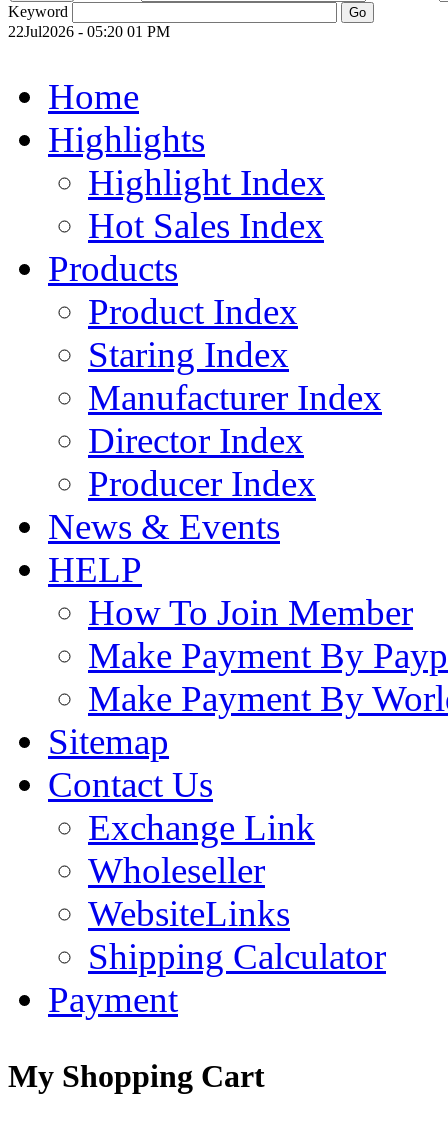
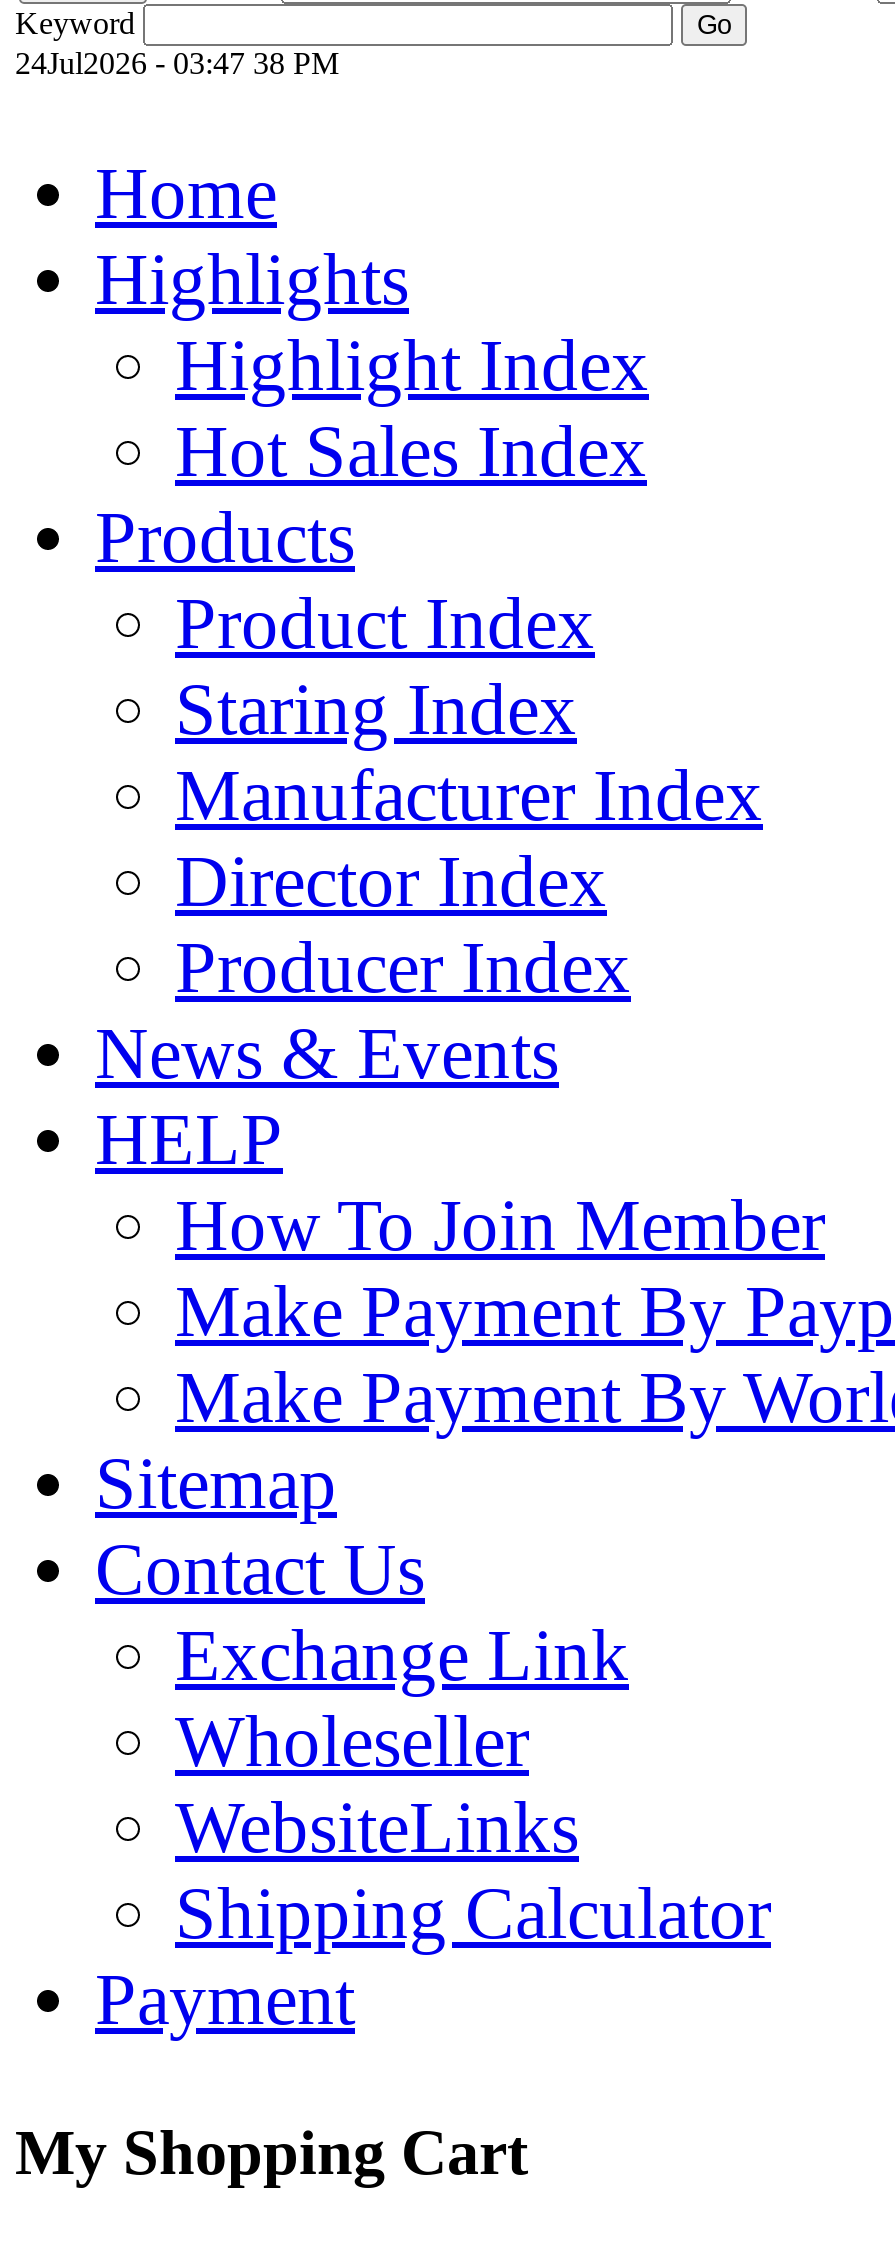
- 22Jul2026 - 05:20 01 PM
+ 24Jul2026 - 03:47 38 PM
